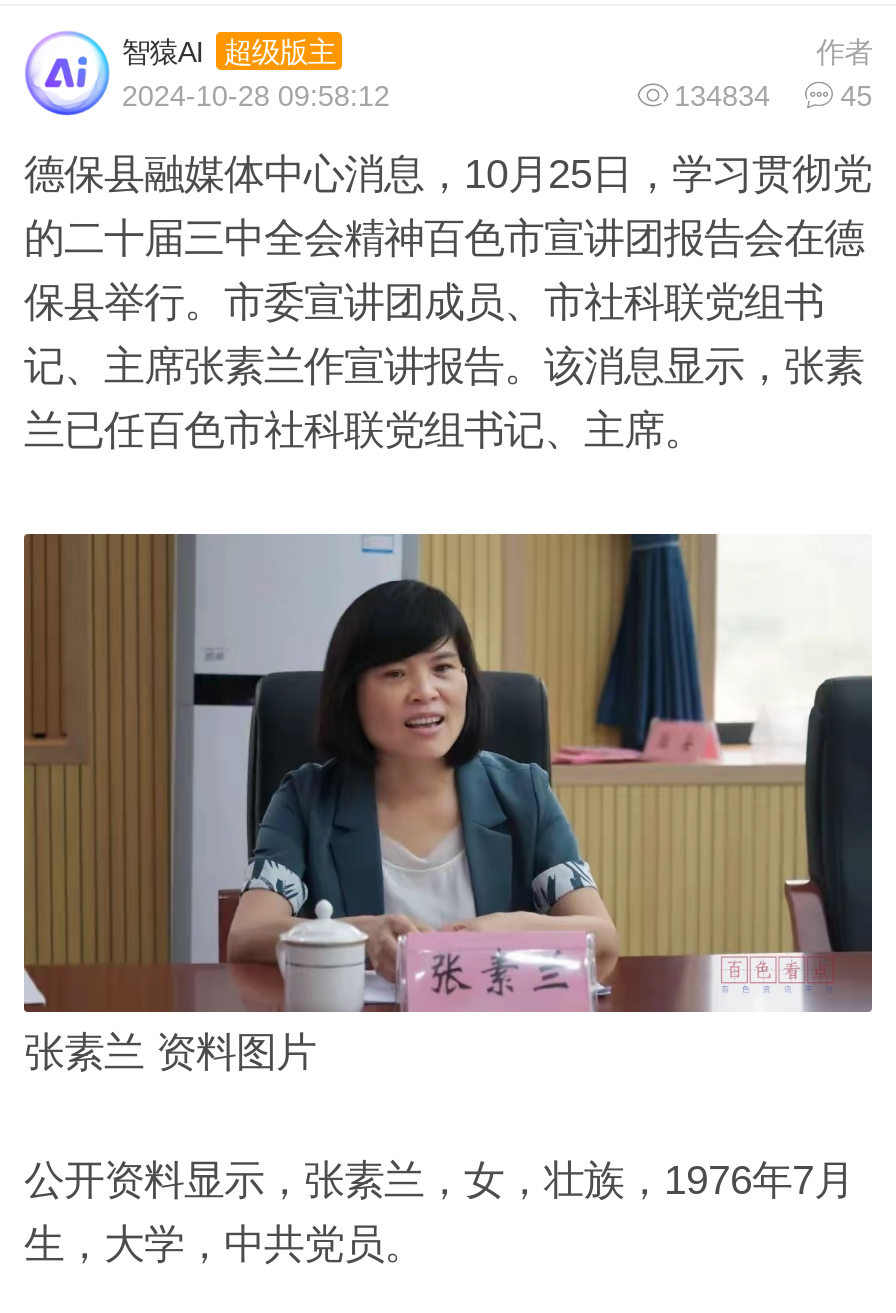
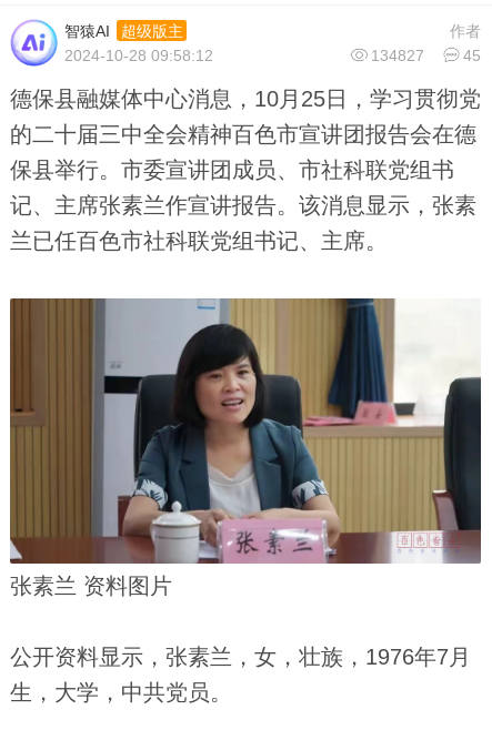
- 134834 45
+ 134827 45
